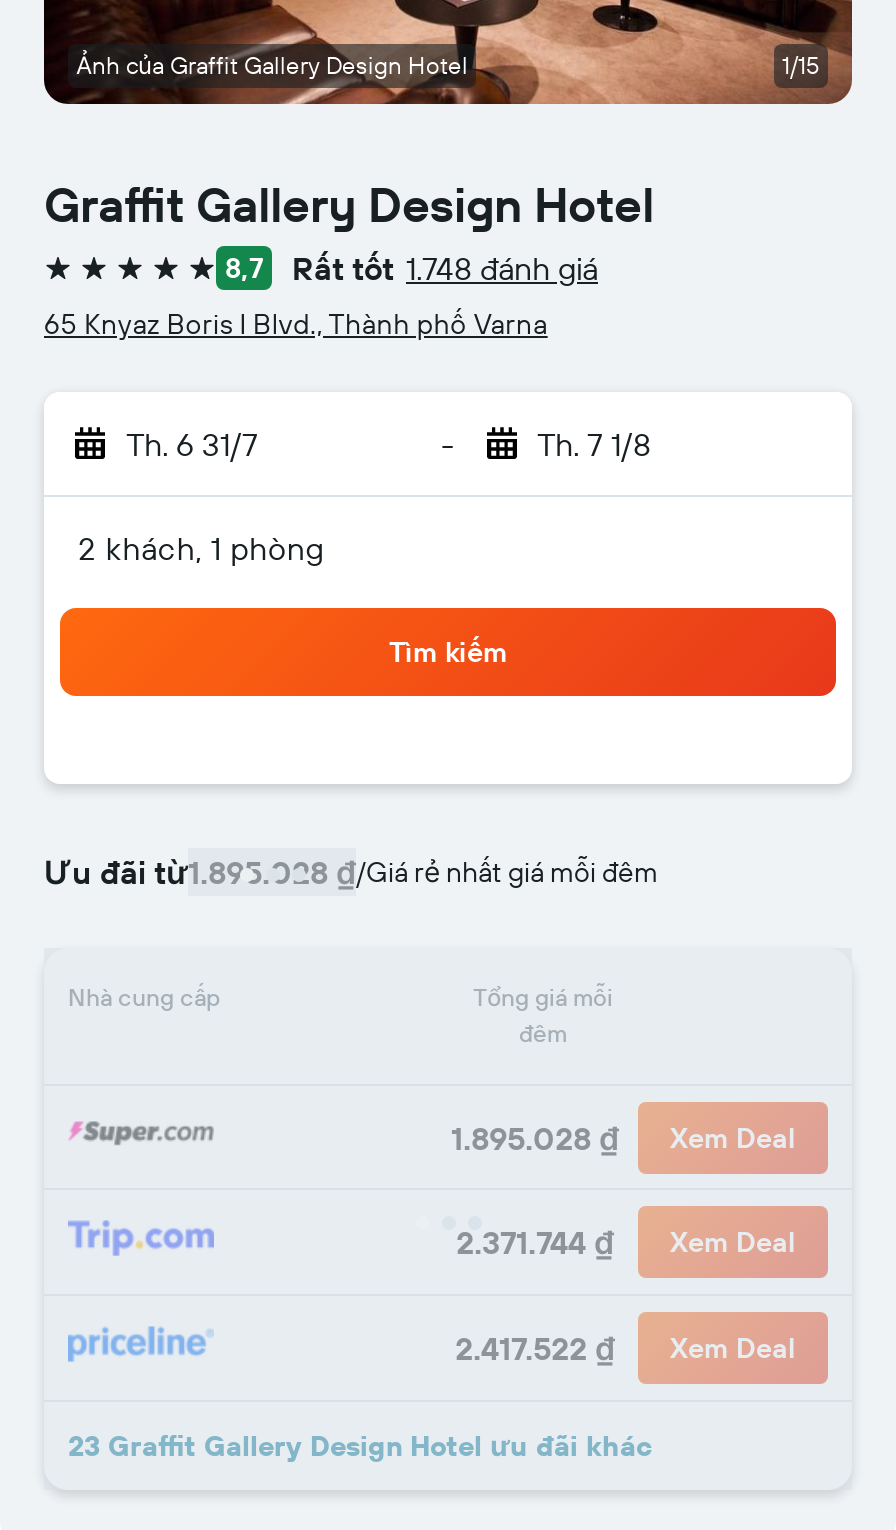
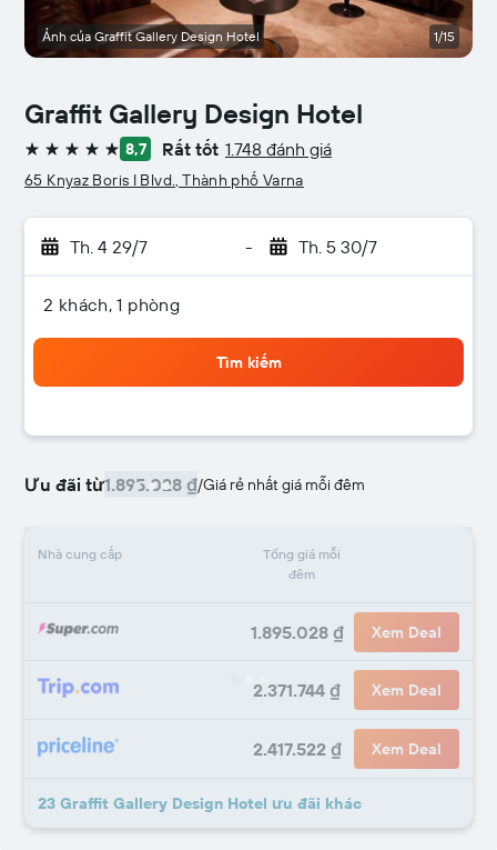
- Th. 6 31/7
+ Th. 4 29/7

- Th. 7 1/8
+ Th. 5 30/7
